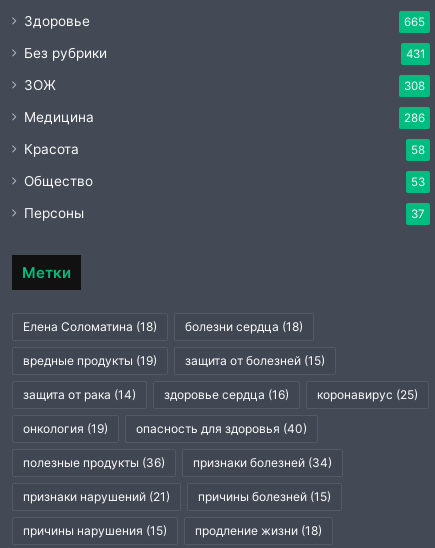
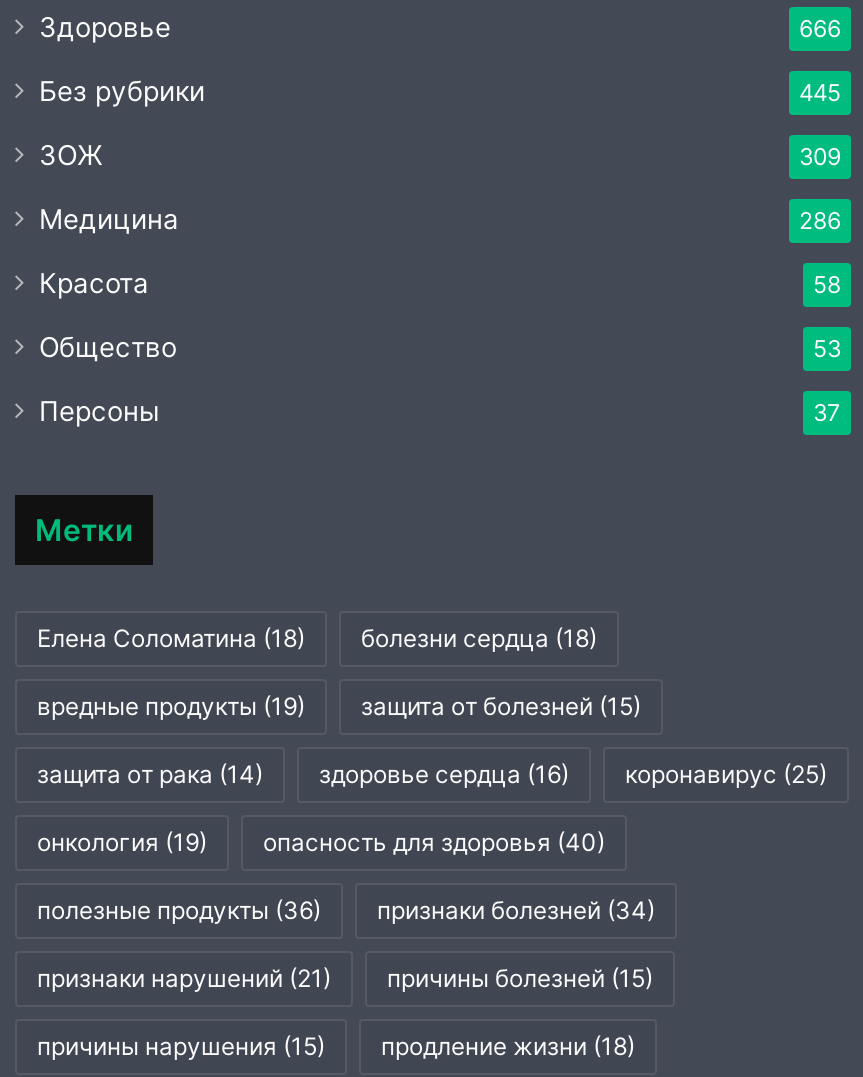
- 665
+ 666

- 431
+ 445

- 308
+ 309
